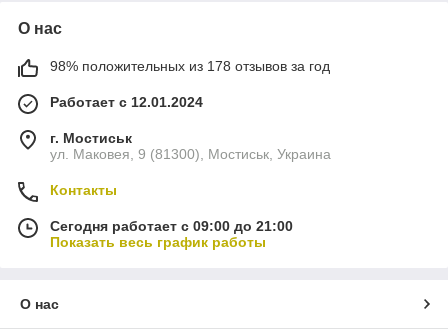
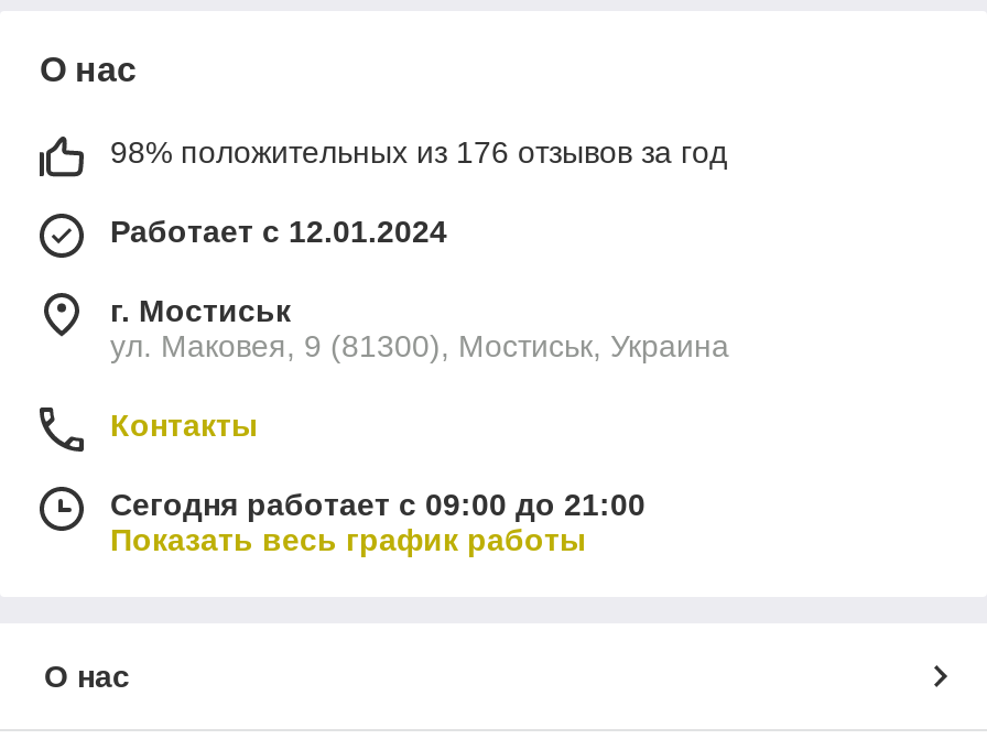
- 98% положительных из 178 отзывов за год
+ 98% положительных из 176 отзывов за год
